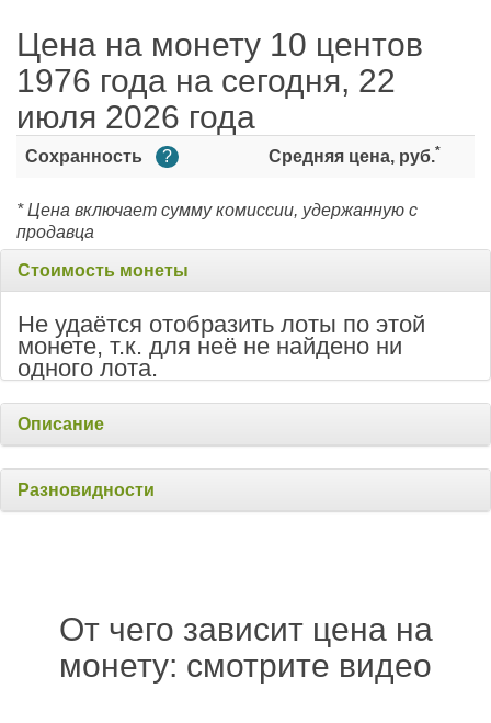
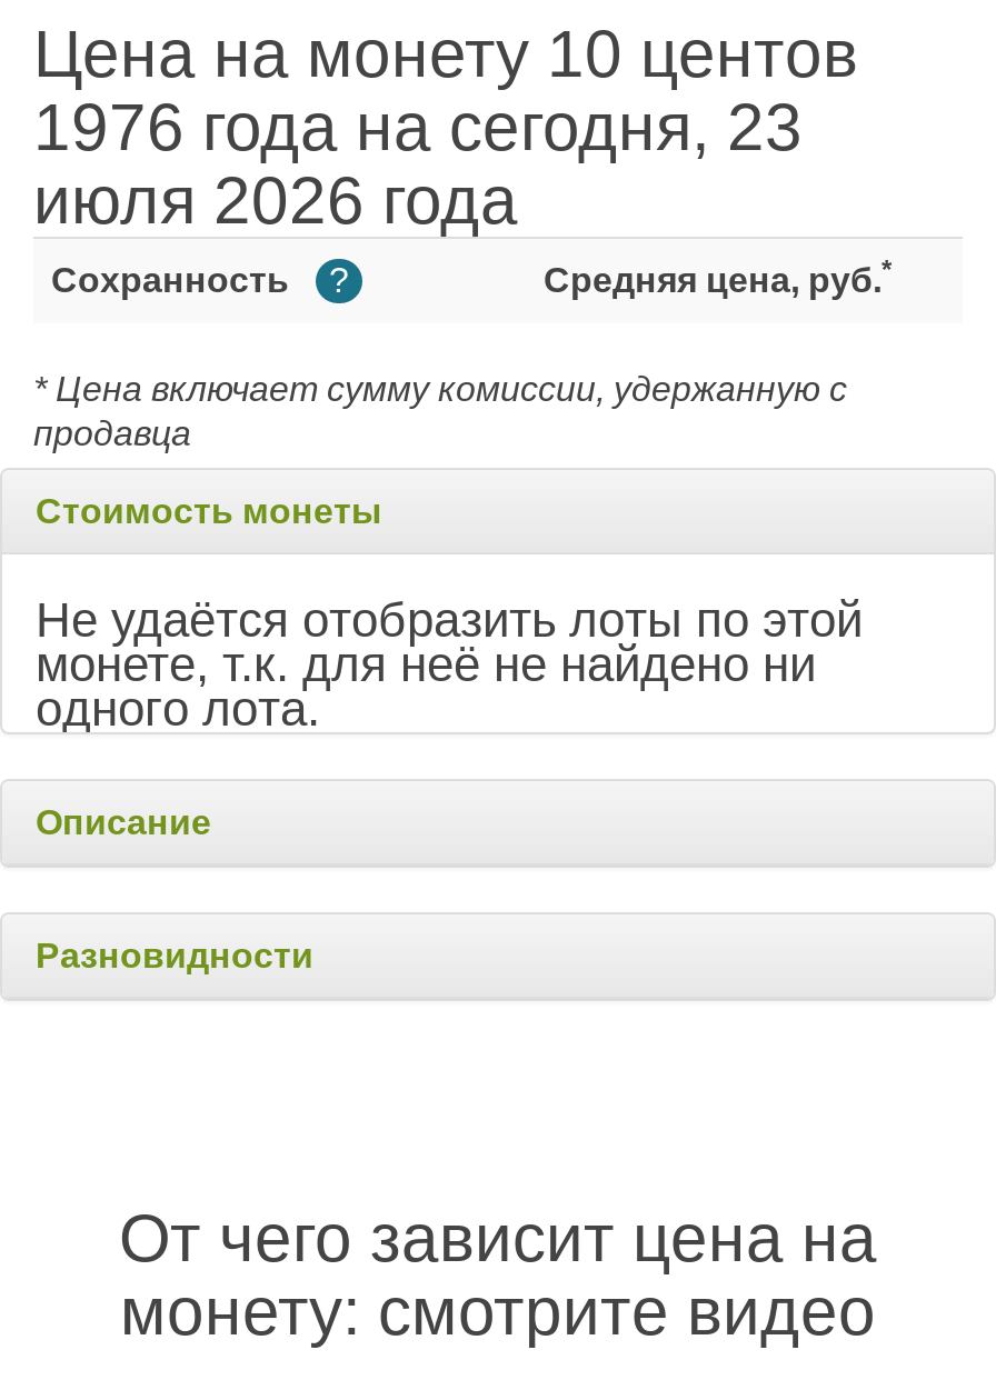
- 1976 года на сегодня, 22
+ 1976 года на сегодня, 23
